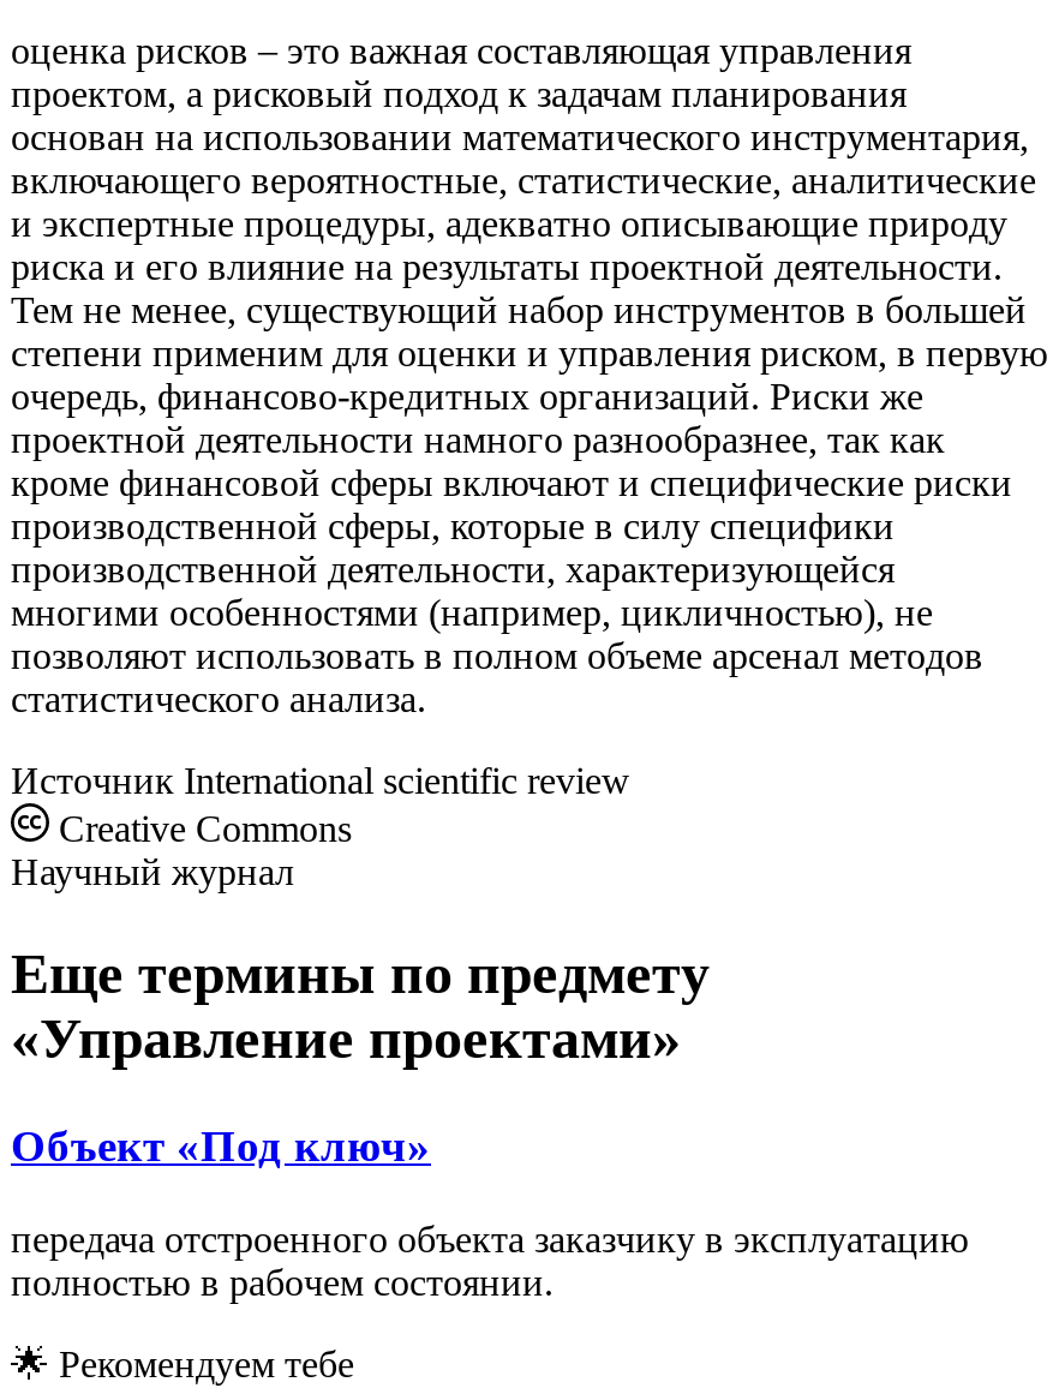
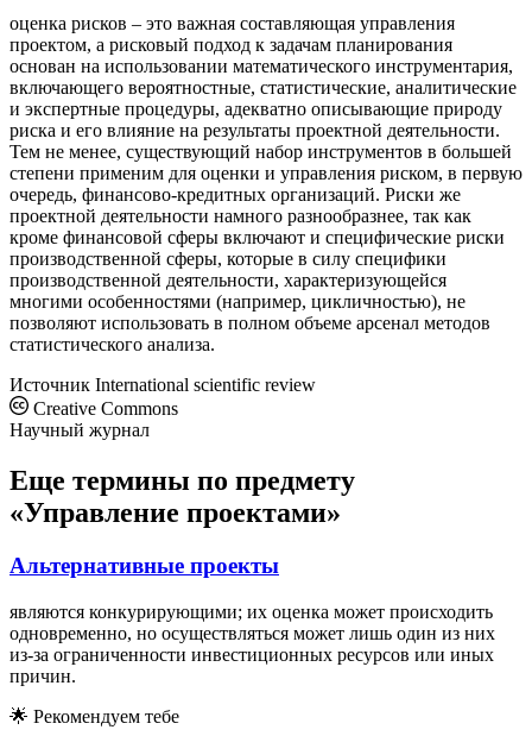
- Объект «Под ключ»
+ Альтернативные проекты

- передача отстроенного объекта заказчику в эксплуатацию
- полностью в рабочем состоянии.
+ являются конкурирующими; их оценка может происходить
+ одновременно, но осуществляться может лишь один из них
+ из-за ограниченности инвестиционных ресурсов или иных
+ причин.
